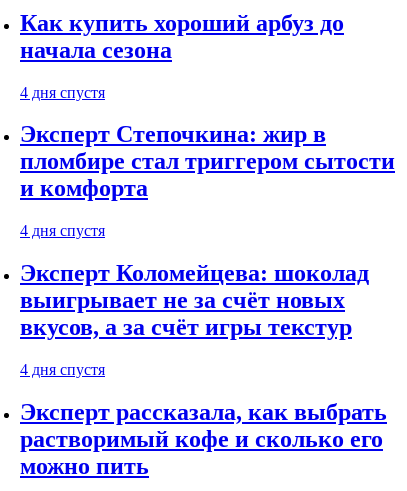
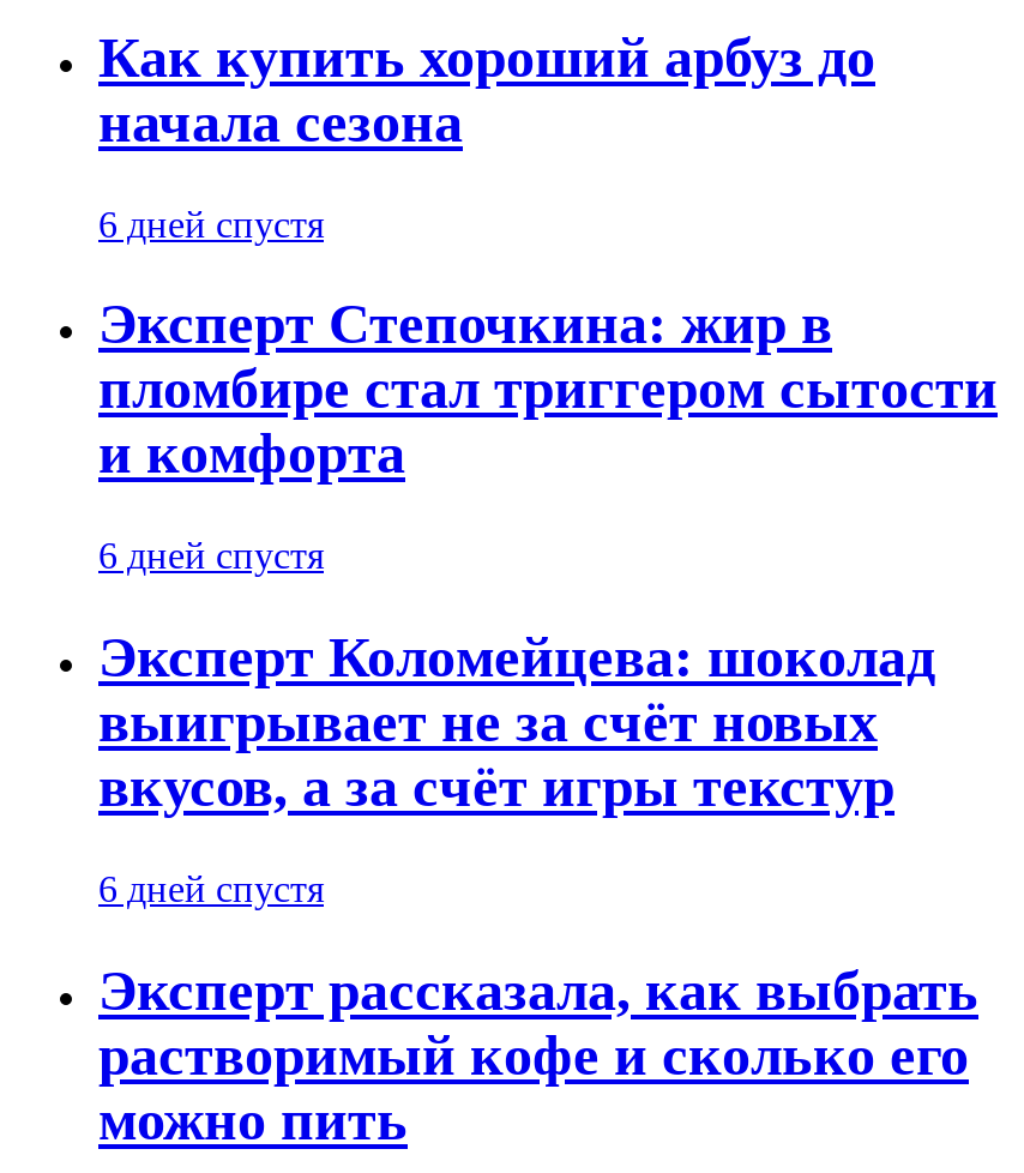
- 4 дня спустя
+ 6 дней спустя

- 4 дня спустя
+ 6 дней спустя

- 4 дня спустя
+ 6 дней спустя
